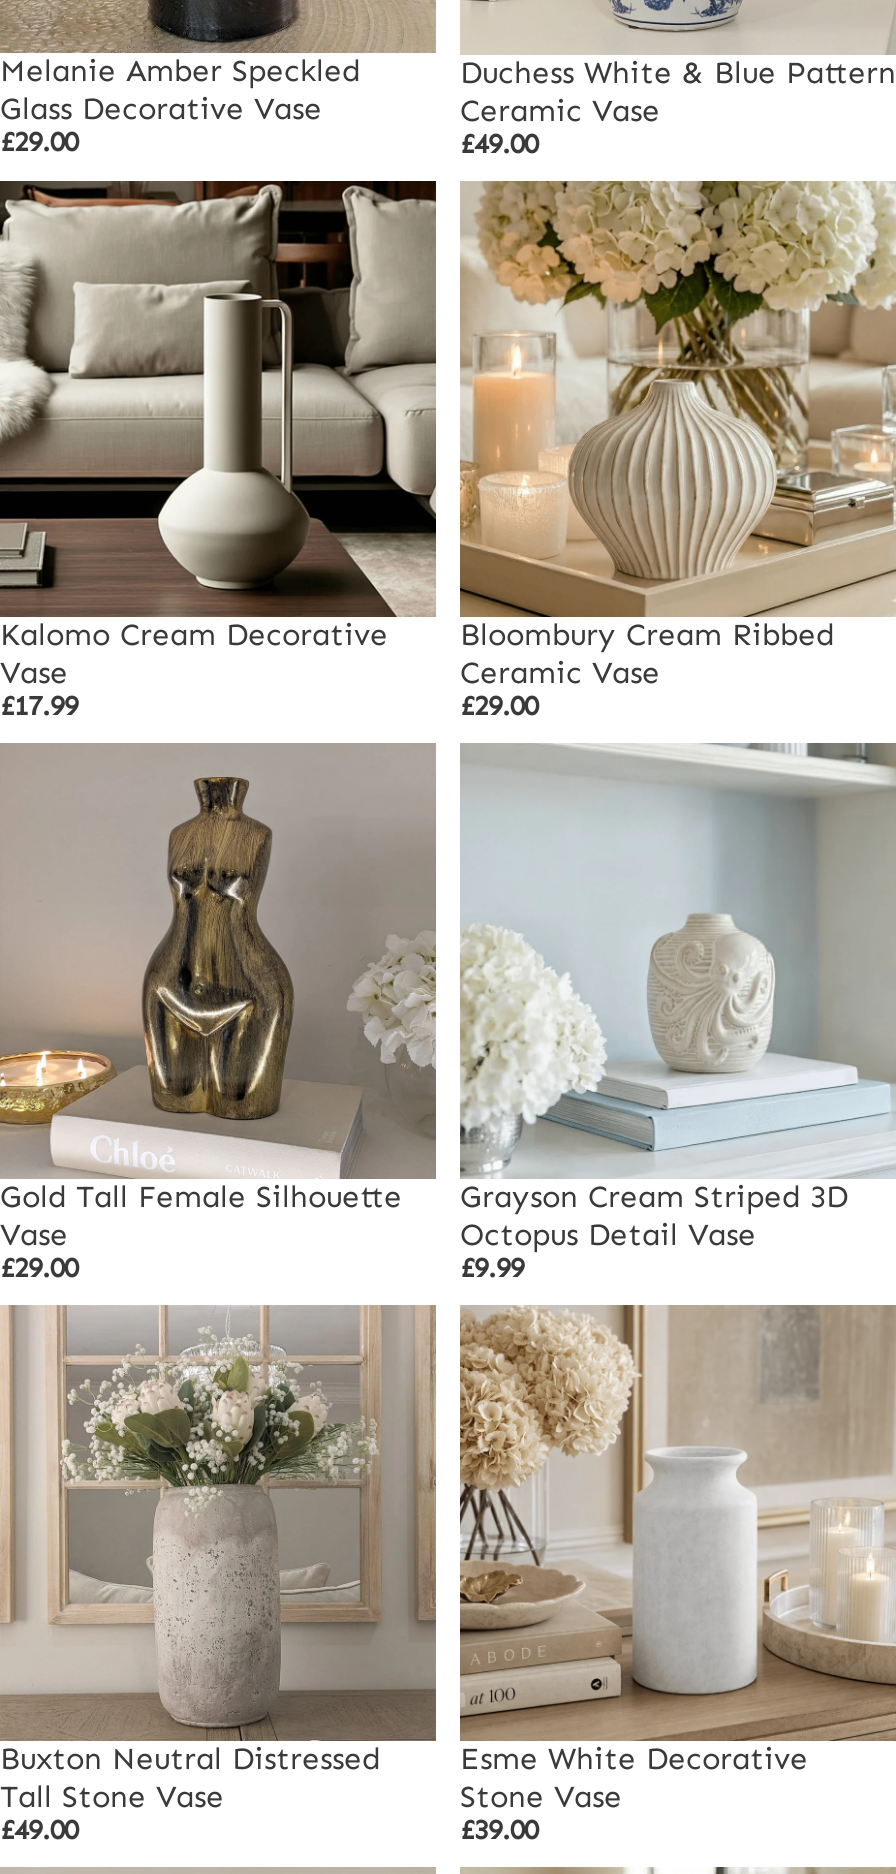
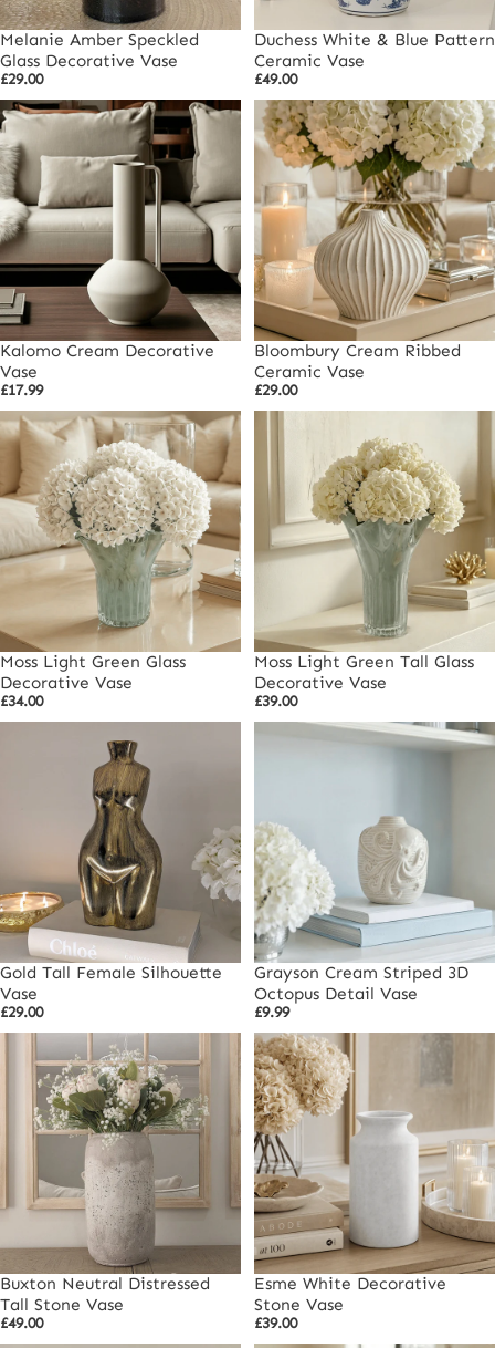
+ [image]
+ Moss Light Green Glass
+ Decorative Vase
+ £34.00

+ [image]
+ Moss Light Green Tall Glass
+ Decorative Vase
+ £39.00
